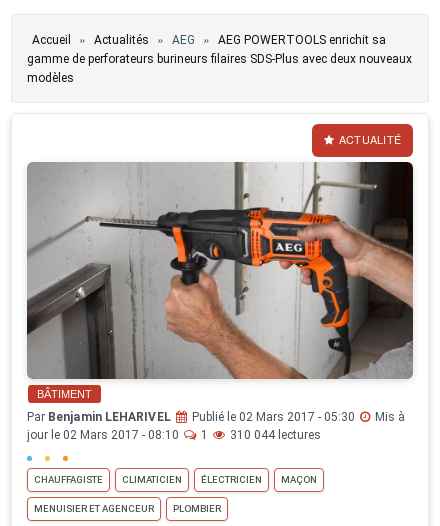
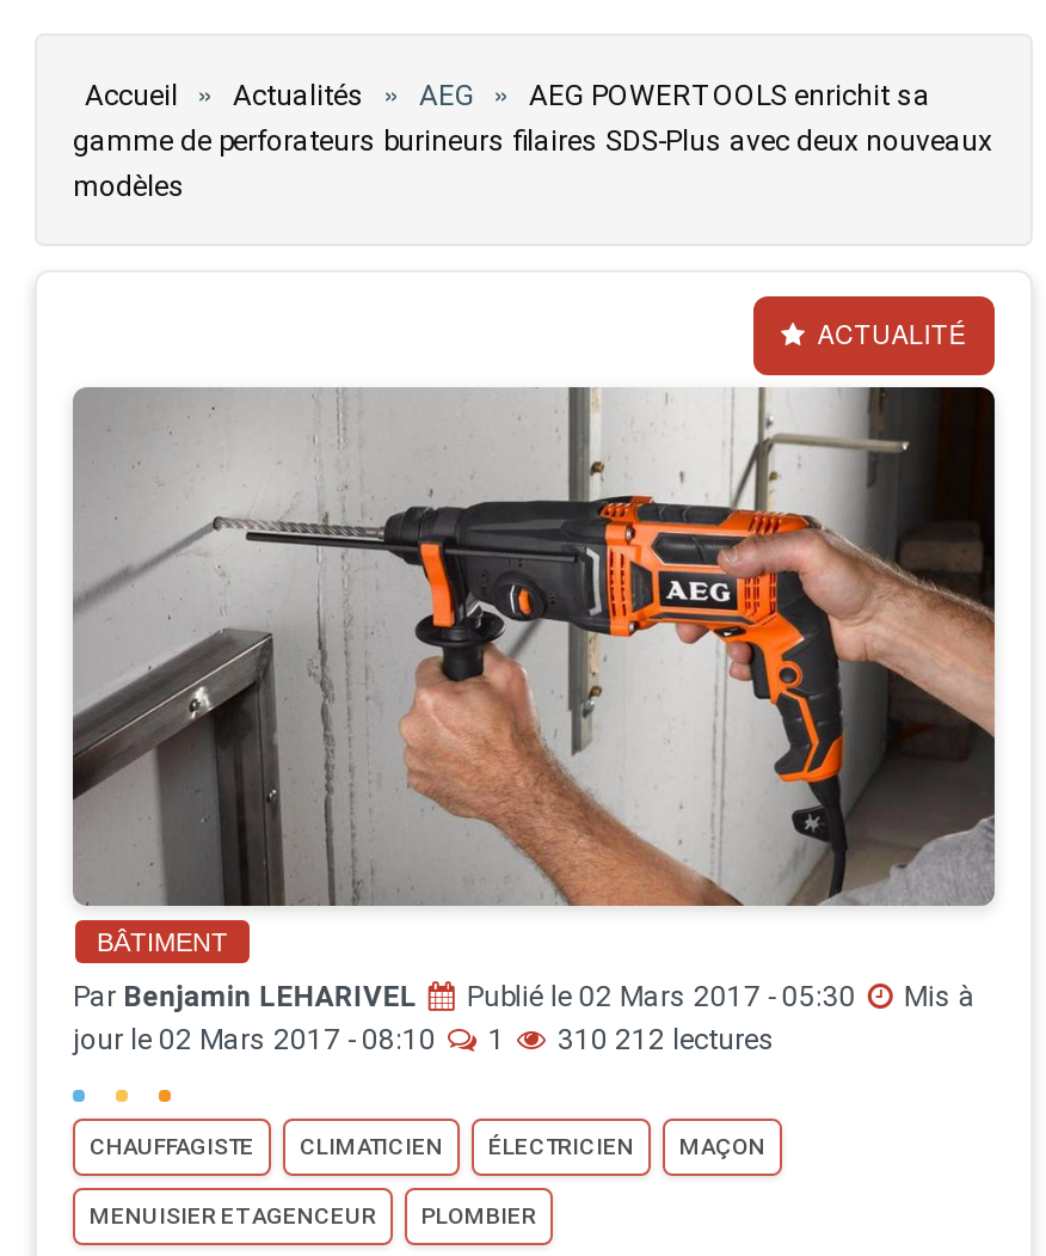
- jour le 02 Mars 2017 - 08:10 1 310 044 lectures
+ jour le 02 Mars 2017 - 08:10 1 310 212 lectures
